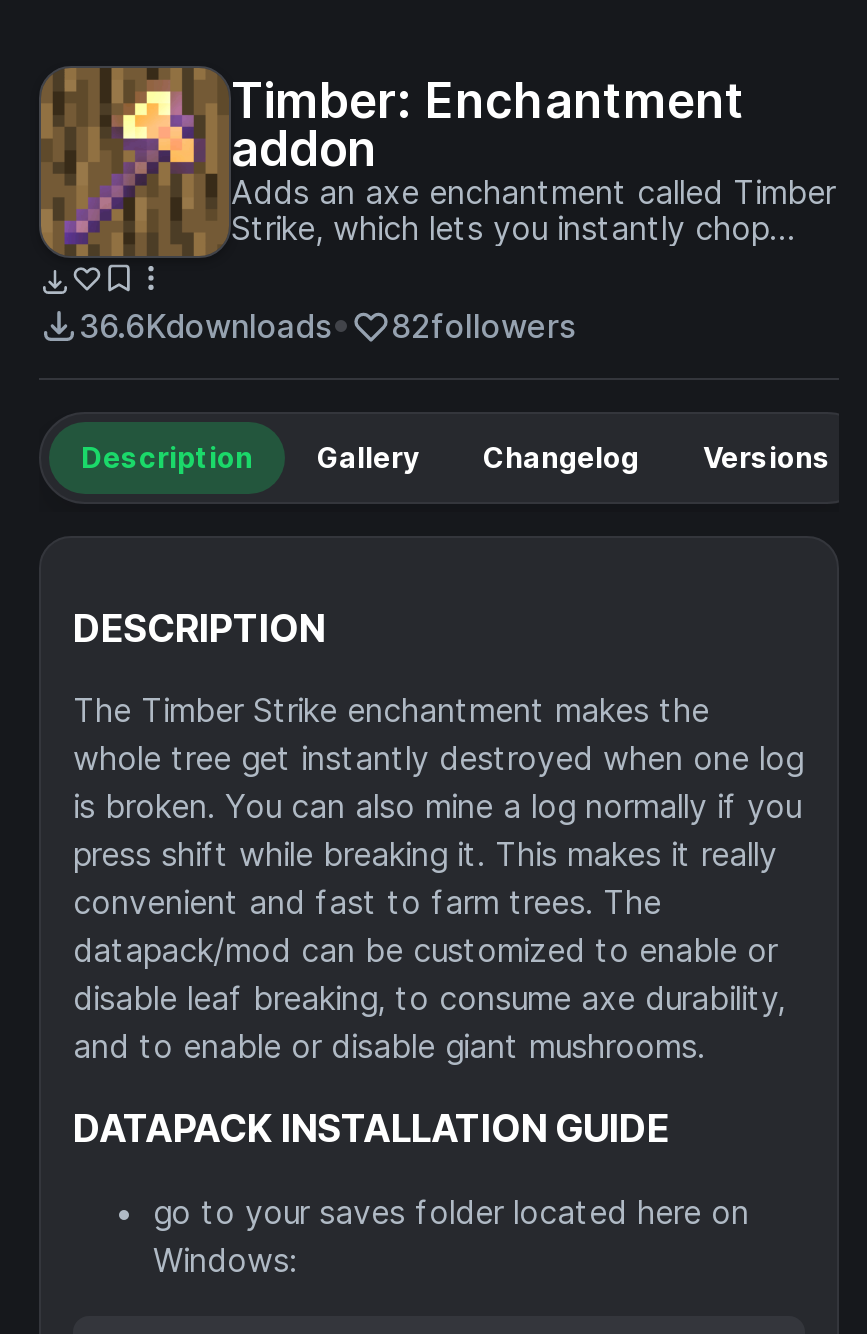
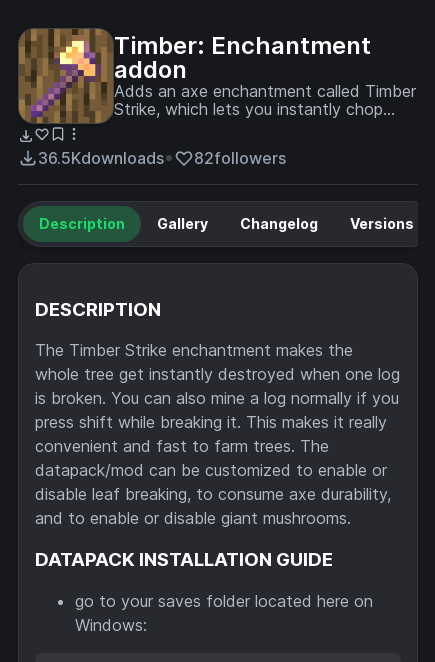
- 36.6Kdownloads 82followers
+ 36.5Kdownloads 82followers
